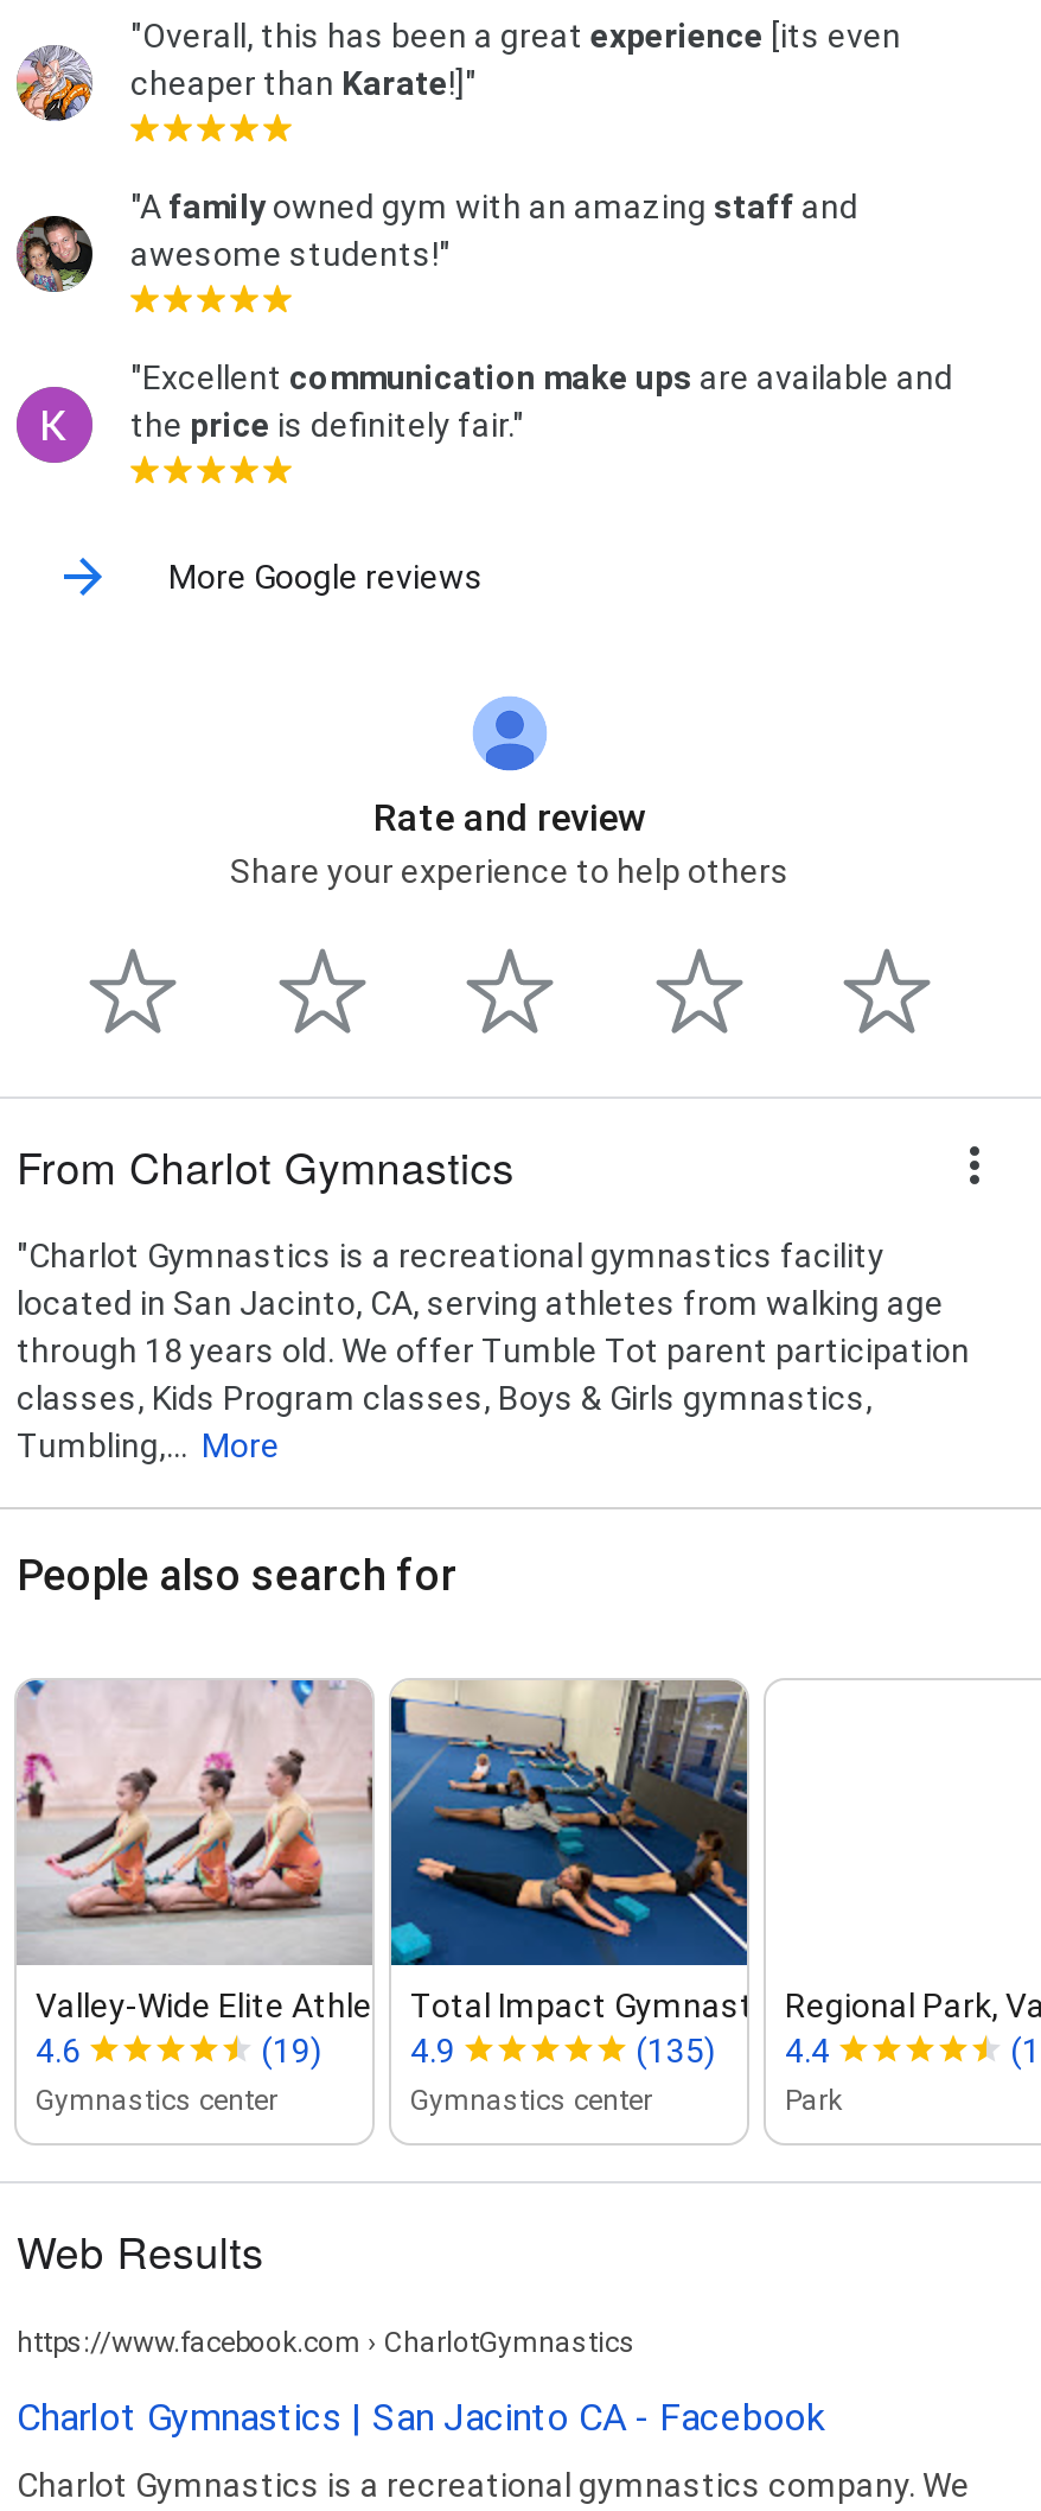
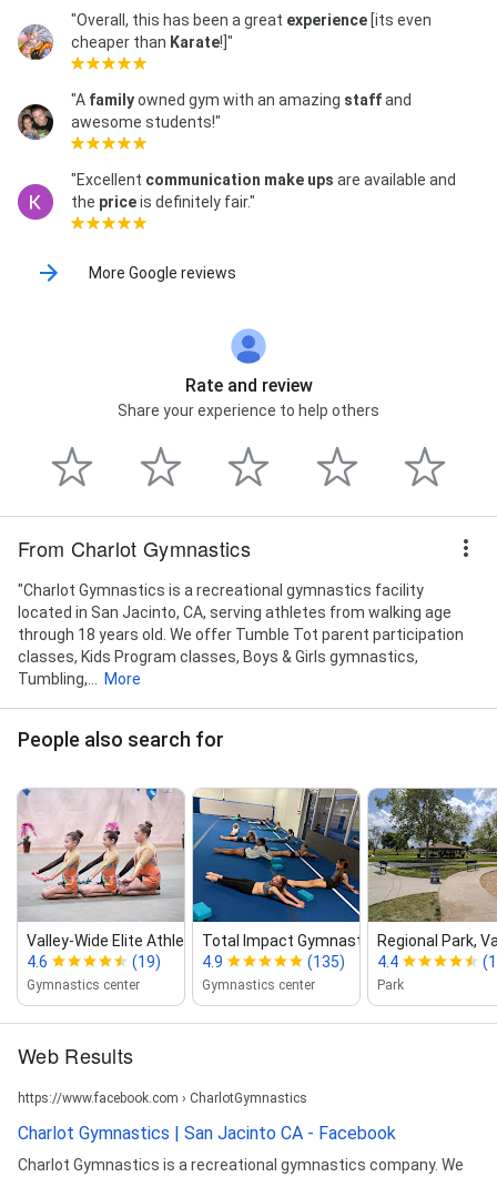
+ [image]
